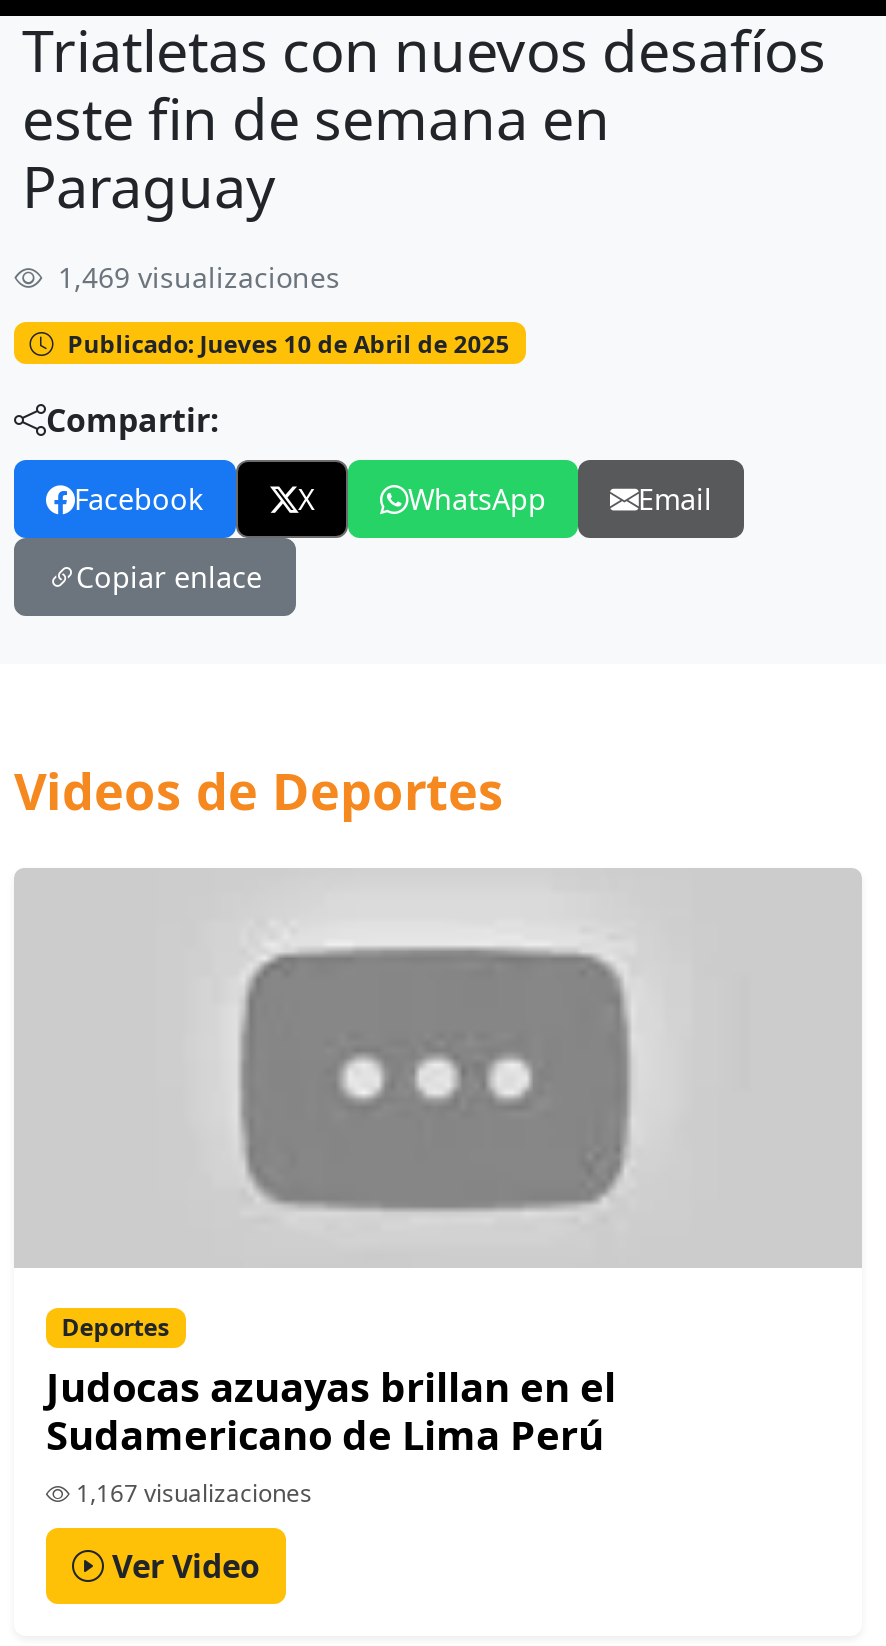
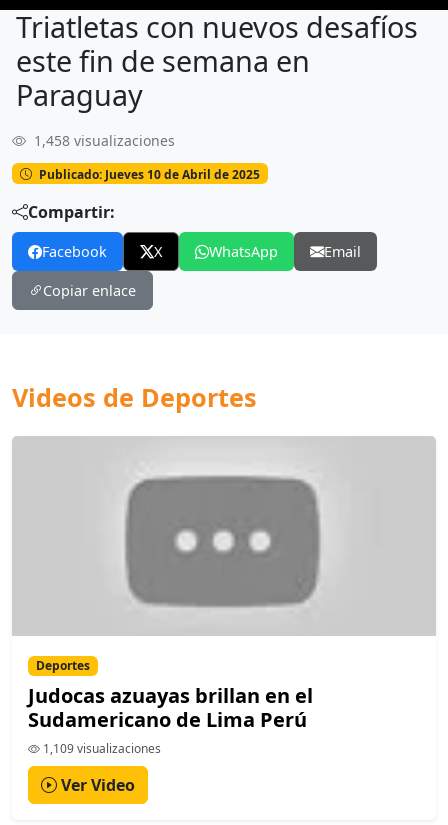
- 1,469 visualizaciones
+ 1,458 visualizaciones

- 1,167 visualizaciones
+ 1,109 visualizaciones
